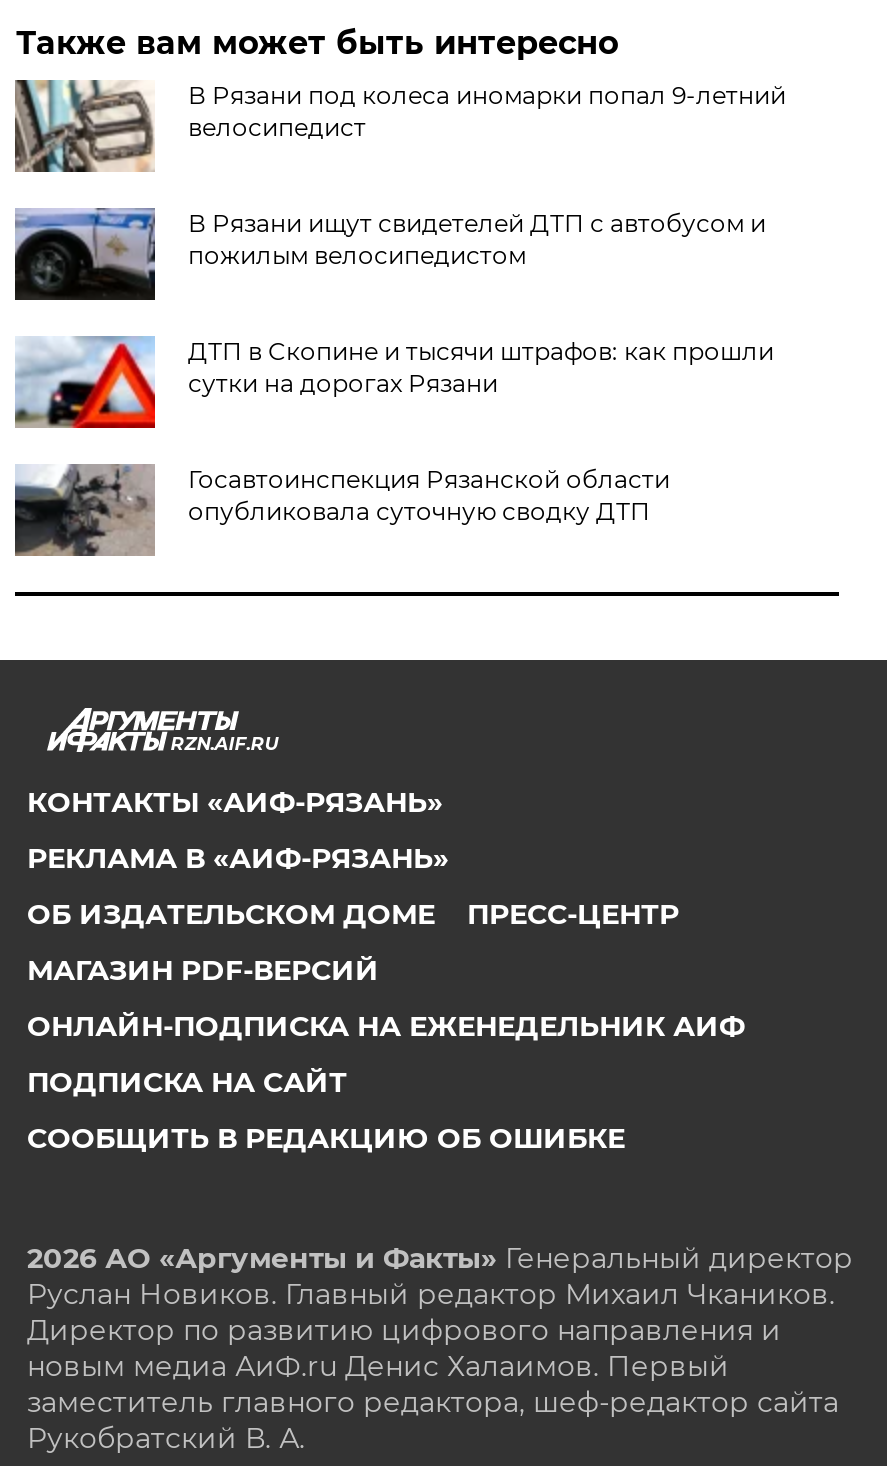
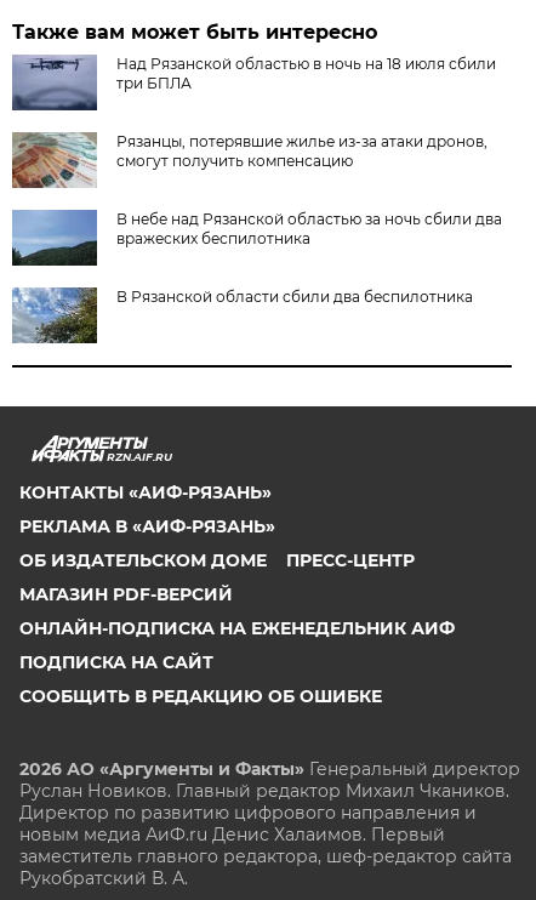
- [image]
- В Рязани под колеса иномарки попал 9-летний
- велосипедист
+ [image]
+ Над Рязанской областью в ночь на 18 июля сбили
+ три БПЛА

- [image]
- В Рязани ищут свидетелей ДТП с автобусом и
- пожилым велосипедистом
+ [image]
+ Рязанцы, потерявшие жилье из-за атаки дронов,
+ смогут получить компенсацию

- [image]
- ДТП в Скопине и тысячи штрафов: как прошли
- сутки на дорогах Рязани
+ [image]
+ В небе над Рязанской областью за ночь сбили два
+ вражеских беспилотника

- [image]
- Госавтоинспекция Рязанской области
- опубликовала суточную сводку ДТП
+ [image]
+ В Рязанской области сбили два беспилотника
